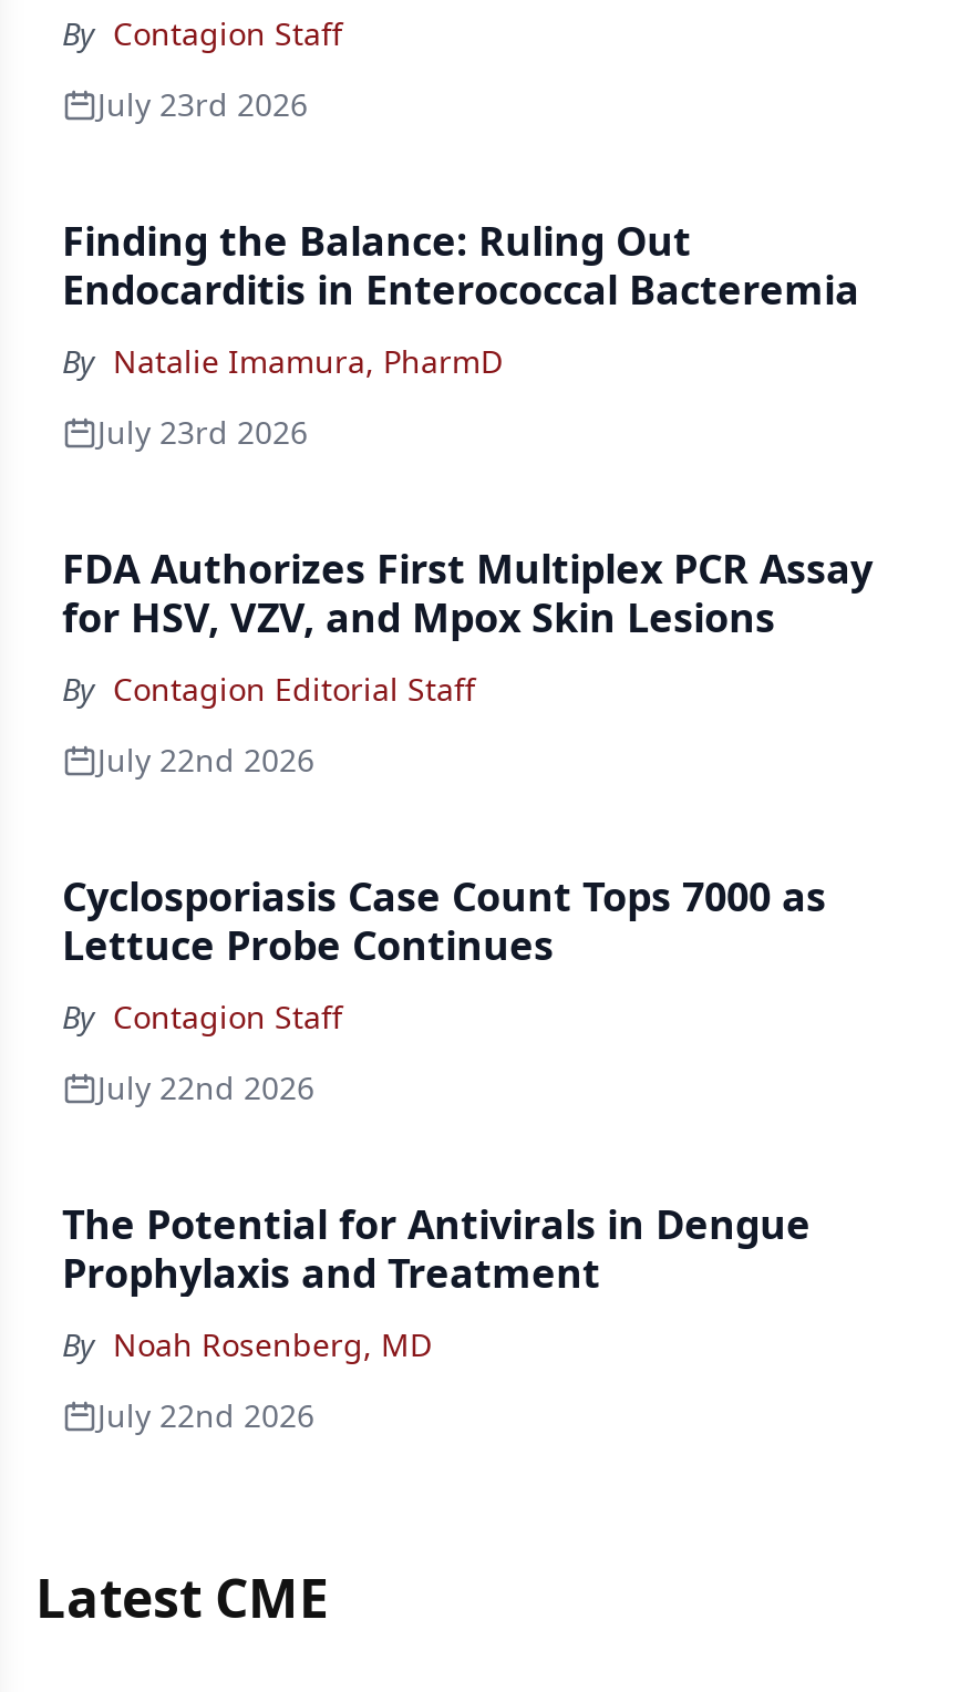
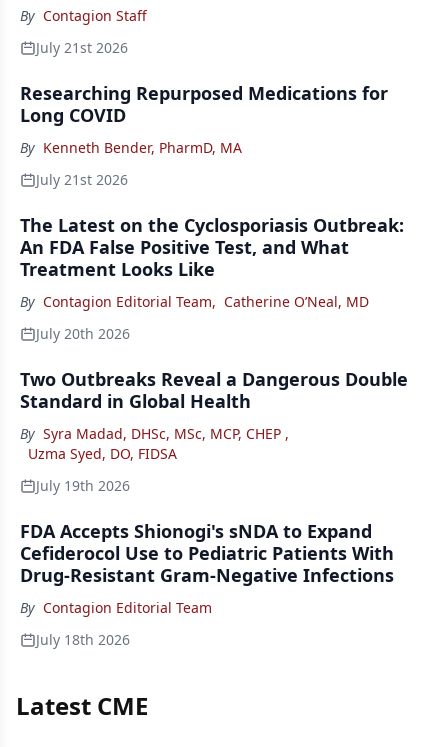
- July 23rd 2026
+ July 21st 2026

- Finding the Balance: Ruling Out
- Endocarditis in Enterococcal Bacteremia
+ Researching Repurposed Medications for
+ Long COVID

- By Natalie Imamura, PharmD
+ By Kenneth Bender, PharmD, MA

- July 23rd 2026
+ July 21st 2026

- FDA Authorizes First Multiplex PCR Assay
- for HSV, VZV, and Mpox Skin Lesions
+ The Latest on the Cyclosporiasis Outbreak:
+ An FDA False Positive Test, and What
+ Treatment Looks Like

- By Contagion Editorial Staff
+ By Contagion Editorial Team, Catherine O’Neal, MD

- July 22nd 2026
+ July 20th 2026

- Cyclosporiasis Case Count Tops 7000 as
- Lettuce Probe Continues
+ Two Outbreaks Reveal a Dangerous Double
+ Standard in Global Health

- By Contagion Staff
+ By Syra Madad, DHSc, MSc, MCP, CHEP,
+ Uzma Syed, DO, FIDSA

- July 22nd 2026
+ July 19th 2026

- The Potential for Antivirals in Dengue
- Prophylaxis and Treatment
+ FDA Accepts Shionogi's sNDA to Expand
+ Cefiderocol Use to Pediatric Patients With
+ Drug-Resistant Gram-Negative Infections

- By Noah Rosenberg, MD
+ By Contagion Editorial Team

- July 22nd 2026
+ July 18th 2026
